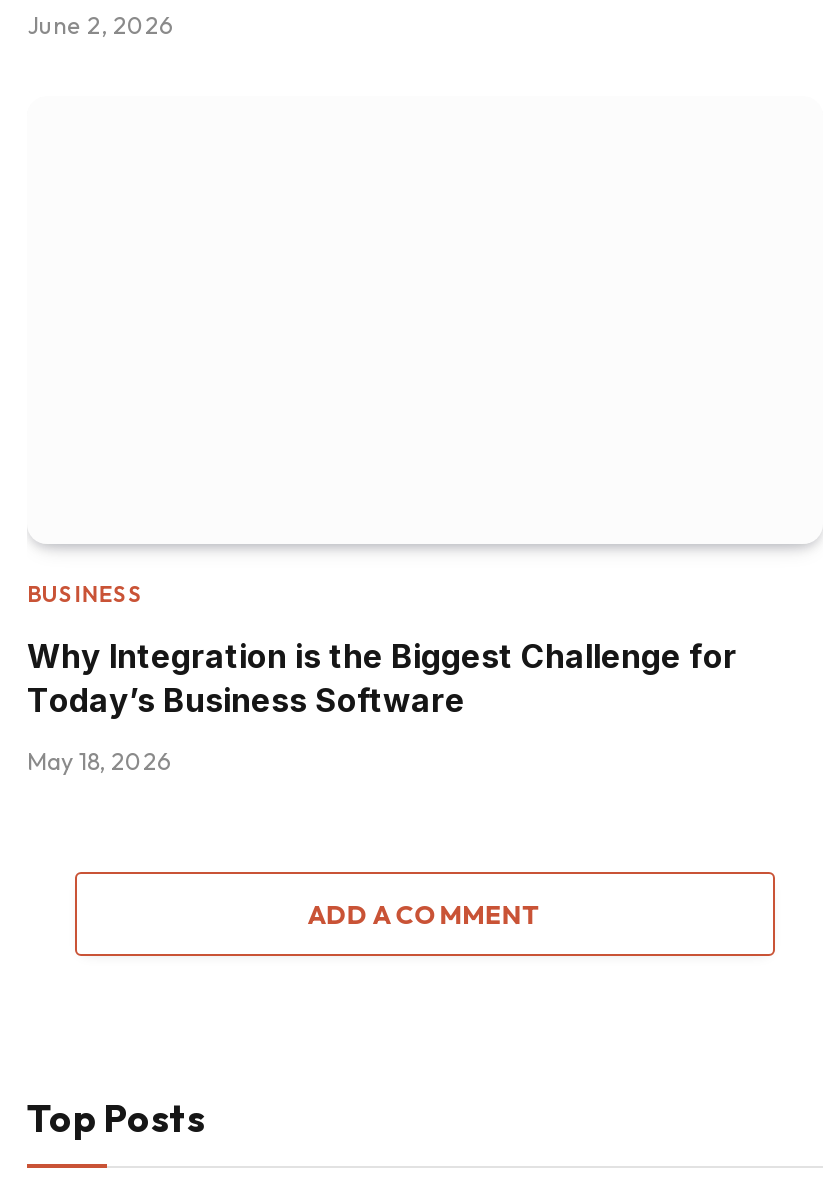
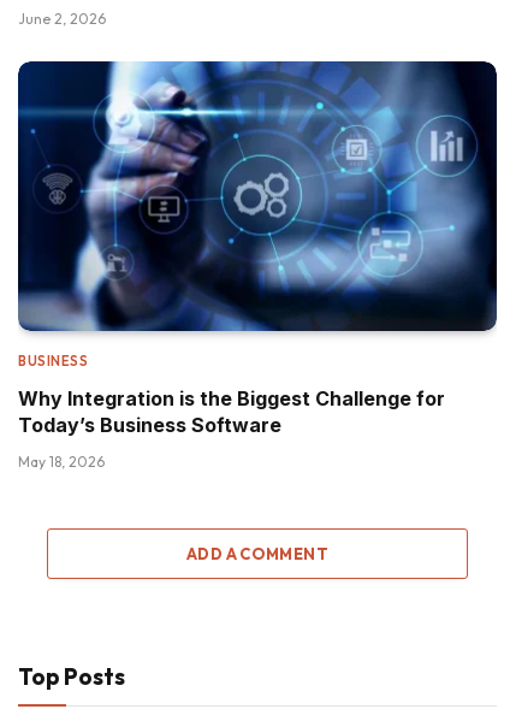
+ [image]
